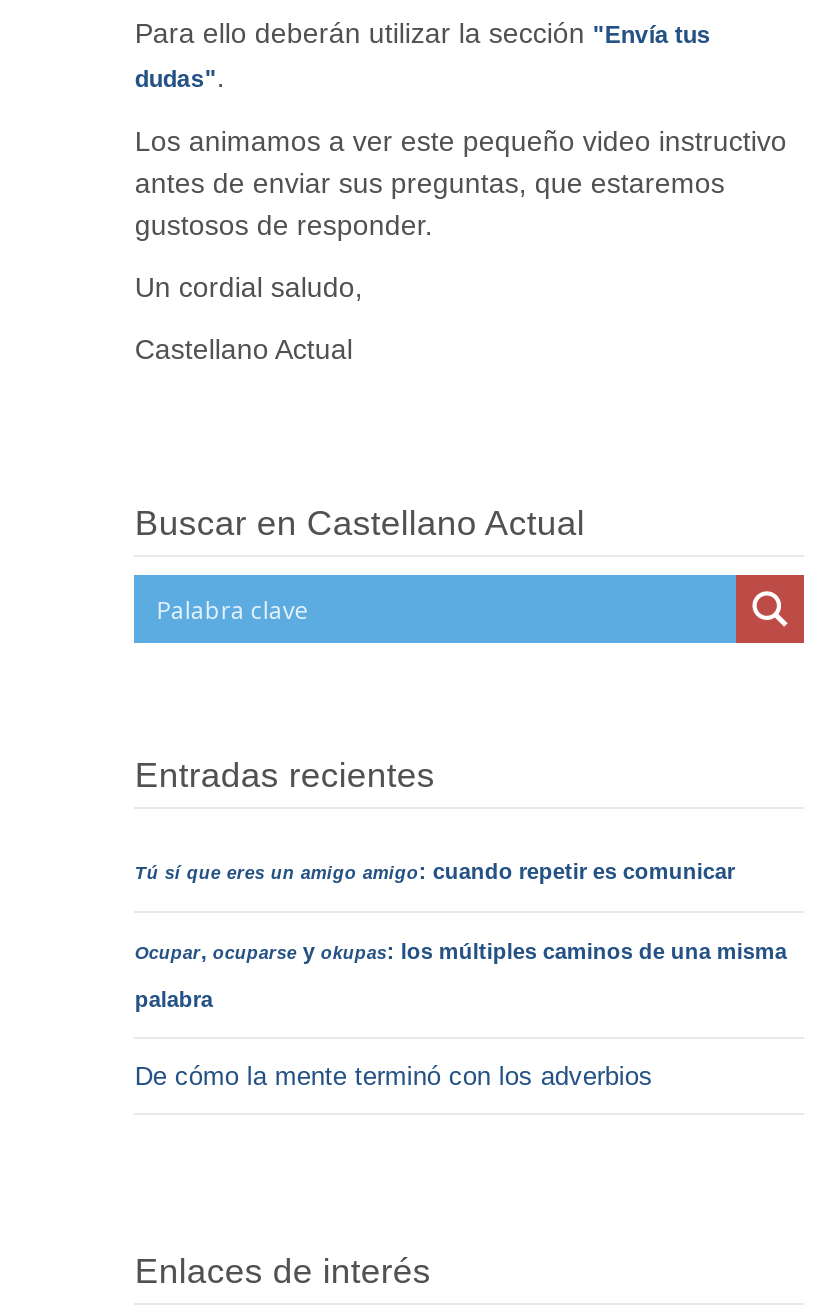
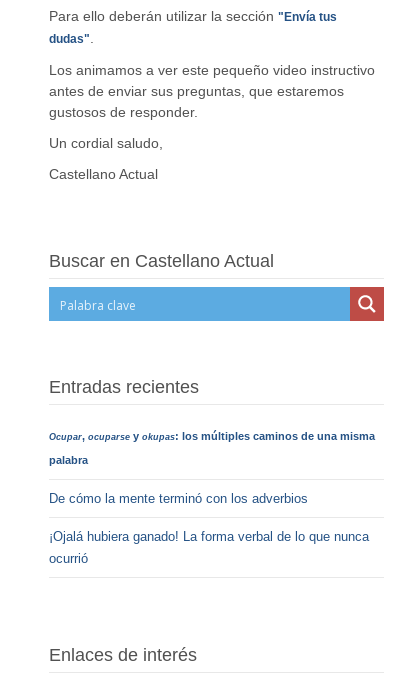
- Tú sí que eres un amigo amigo: cuando repetir es comunicar

moved up: Ocupar, ocuparse y okupas: los múltiples caminos de una misma | palabra | De cómo la mente terminó con los adverbios

+ ¡Ojalá hubiera ganado! La forma verbal de lo que nunca
+ ocurrió
